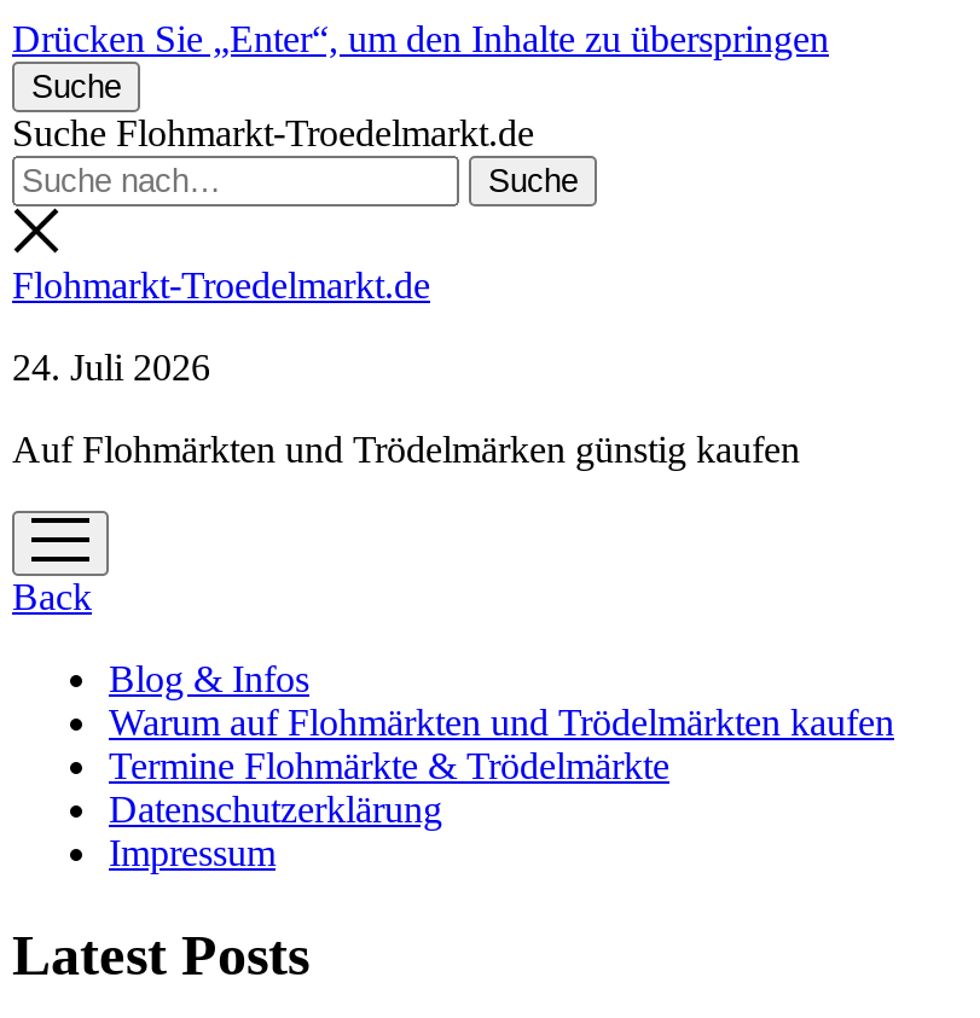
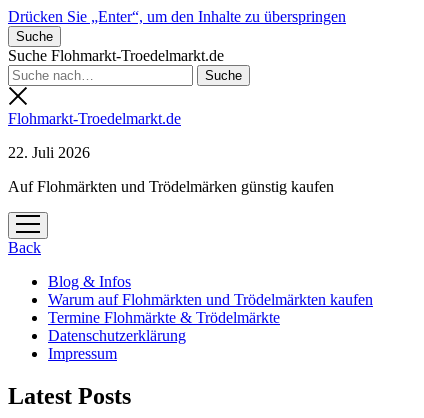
- 24. Juli 2026
+ 22. Juli 2026
